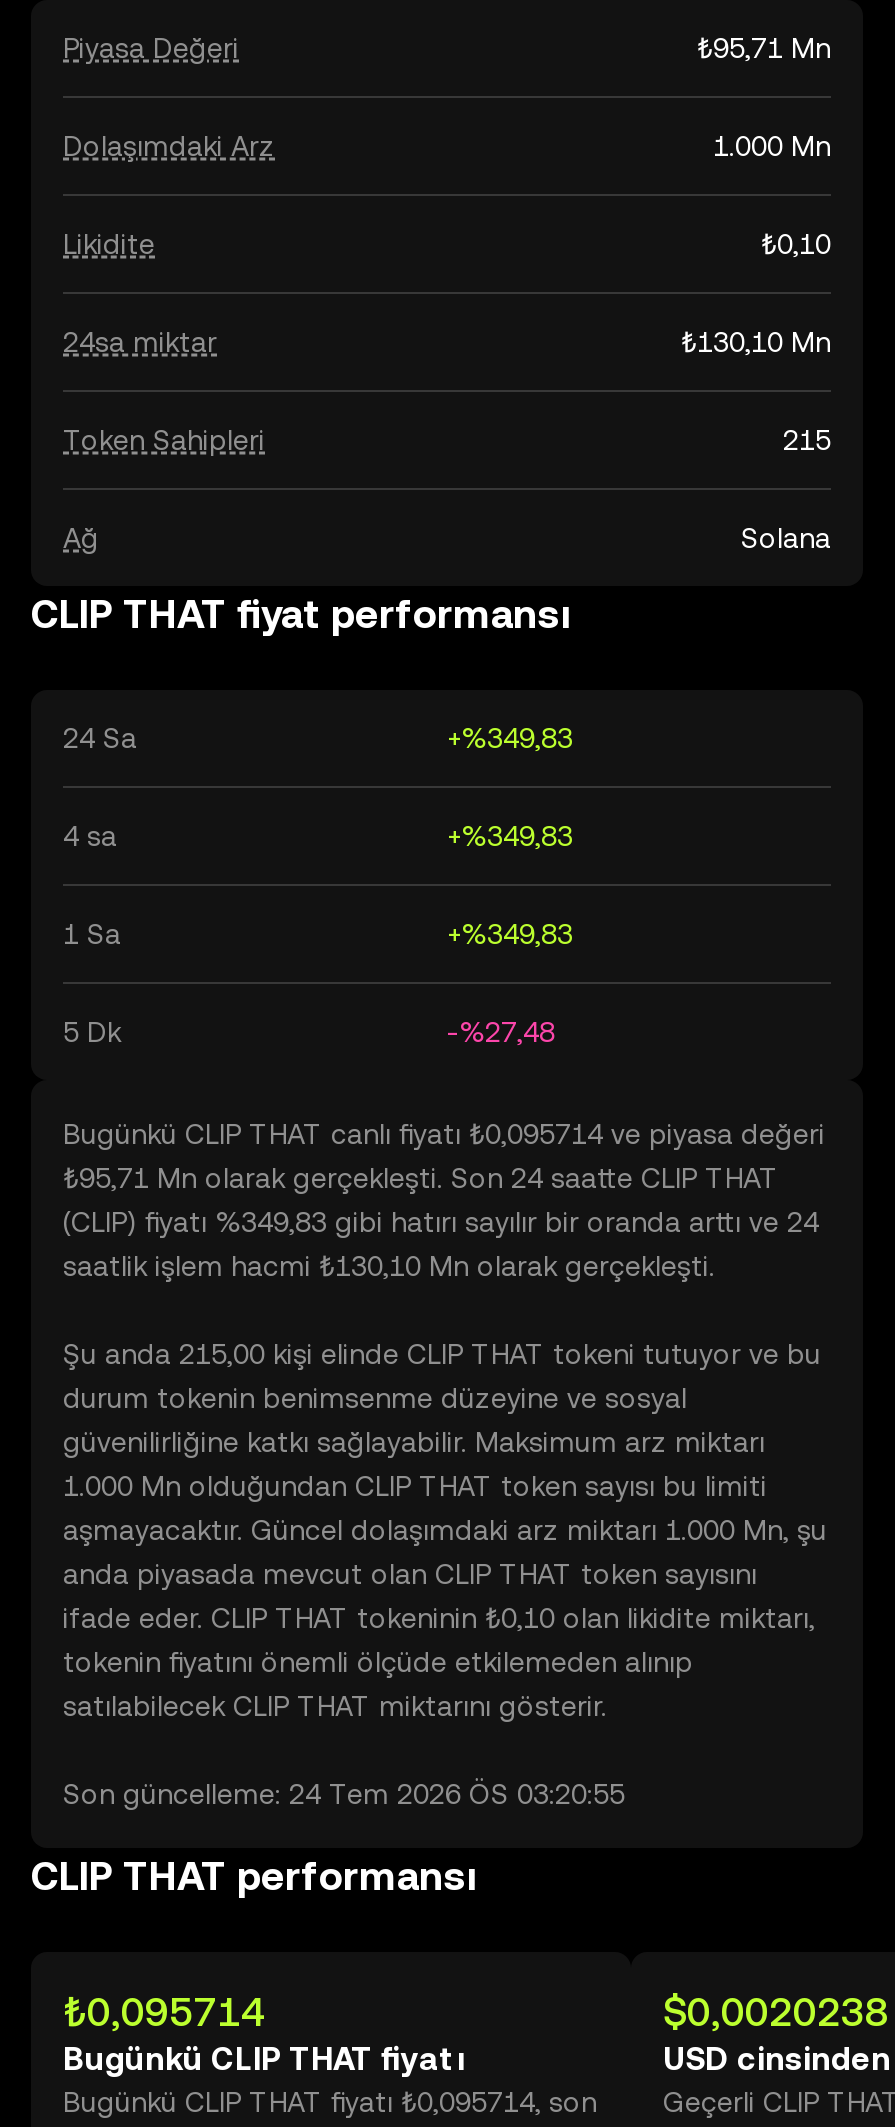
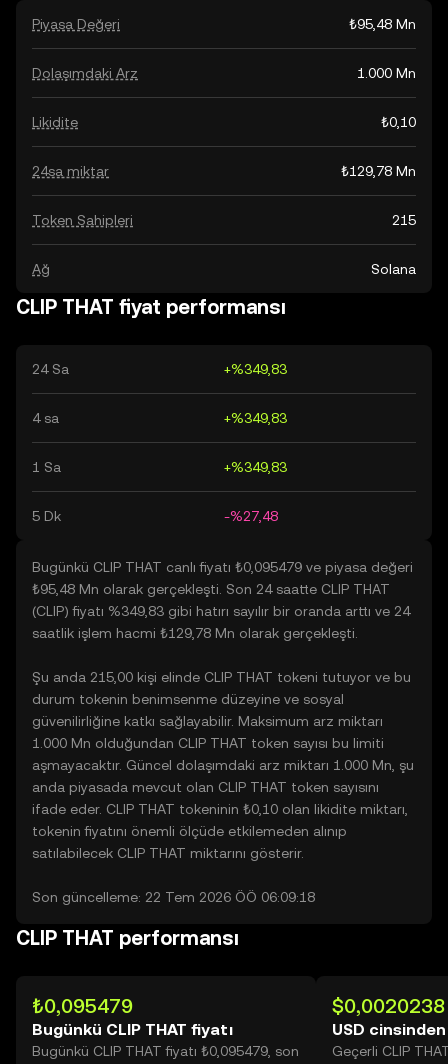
- ₺95,71 Mn
+ ₺95,48 Mn

- ₺130,10 Mn
+ ₺129,78 Mn

- Bugünkü CLIP THAT canlı fiyatı ₺0,095714 ve piyasa değeri
+ Bugünkü CLIP THAT canlı fiyatı ₺0,095479 ve piyasa değeri

- ₺95,71 Mn olarak gerçekleşti. Son 24 saatte CLIP THAT
+ ₺95,48 Mn olarak gerçekleşti. Son 24 saatte CLIP THAT

- saatlik işlem hacmi ₺130,10 Mn olarak gerçekleşti.
+ saatlik işlem hacmi ₺129,78 Mn olarak gerçekleşti.

- Son güncelleme: 24 Tem 2026 ÖS 03:20:55
+ Son güncelleme: 22 Tem 2026 ÖÖ 06:09:18

- ₺0,095714
+ ₺0,095479

- Bugünkü CLIP THAT fiyatı ₺0,095714, son
+ Bugünkü CLIP THAT fiyatı ₺0,095479, son
